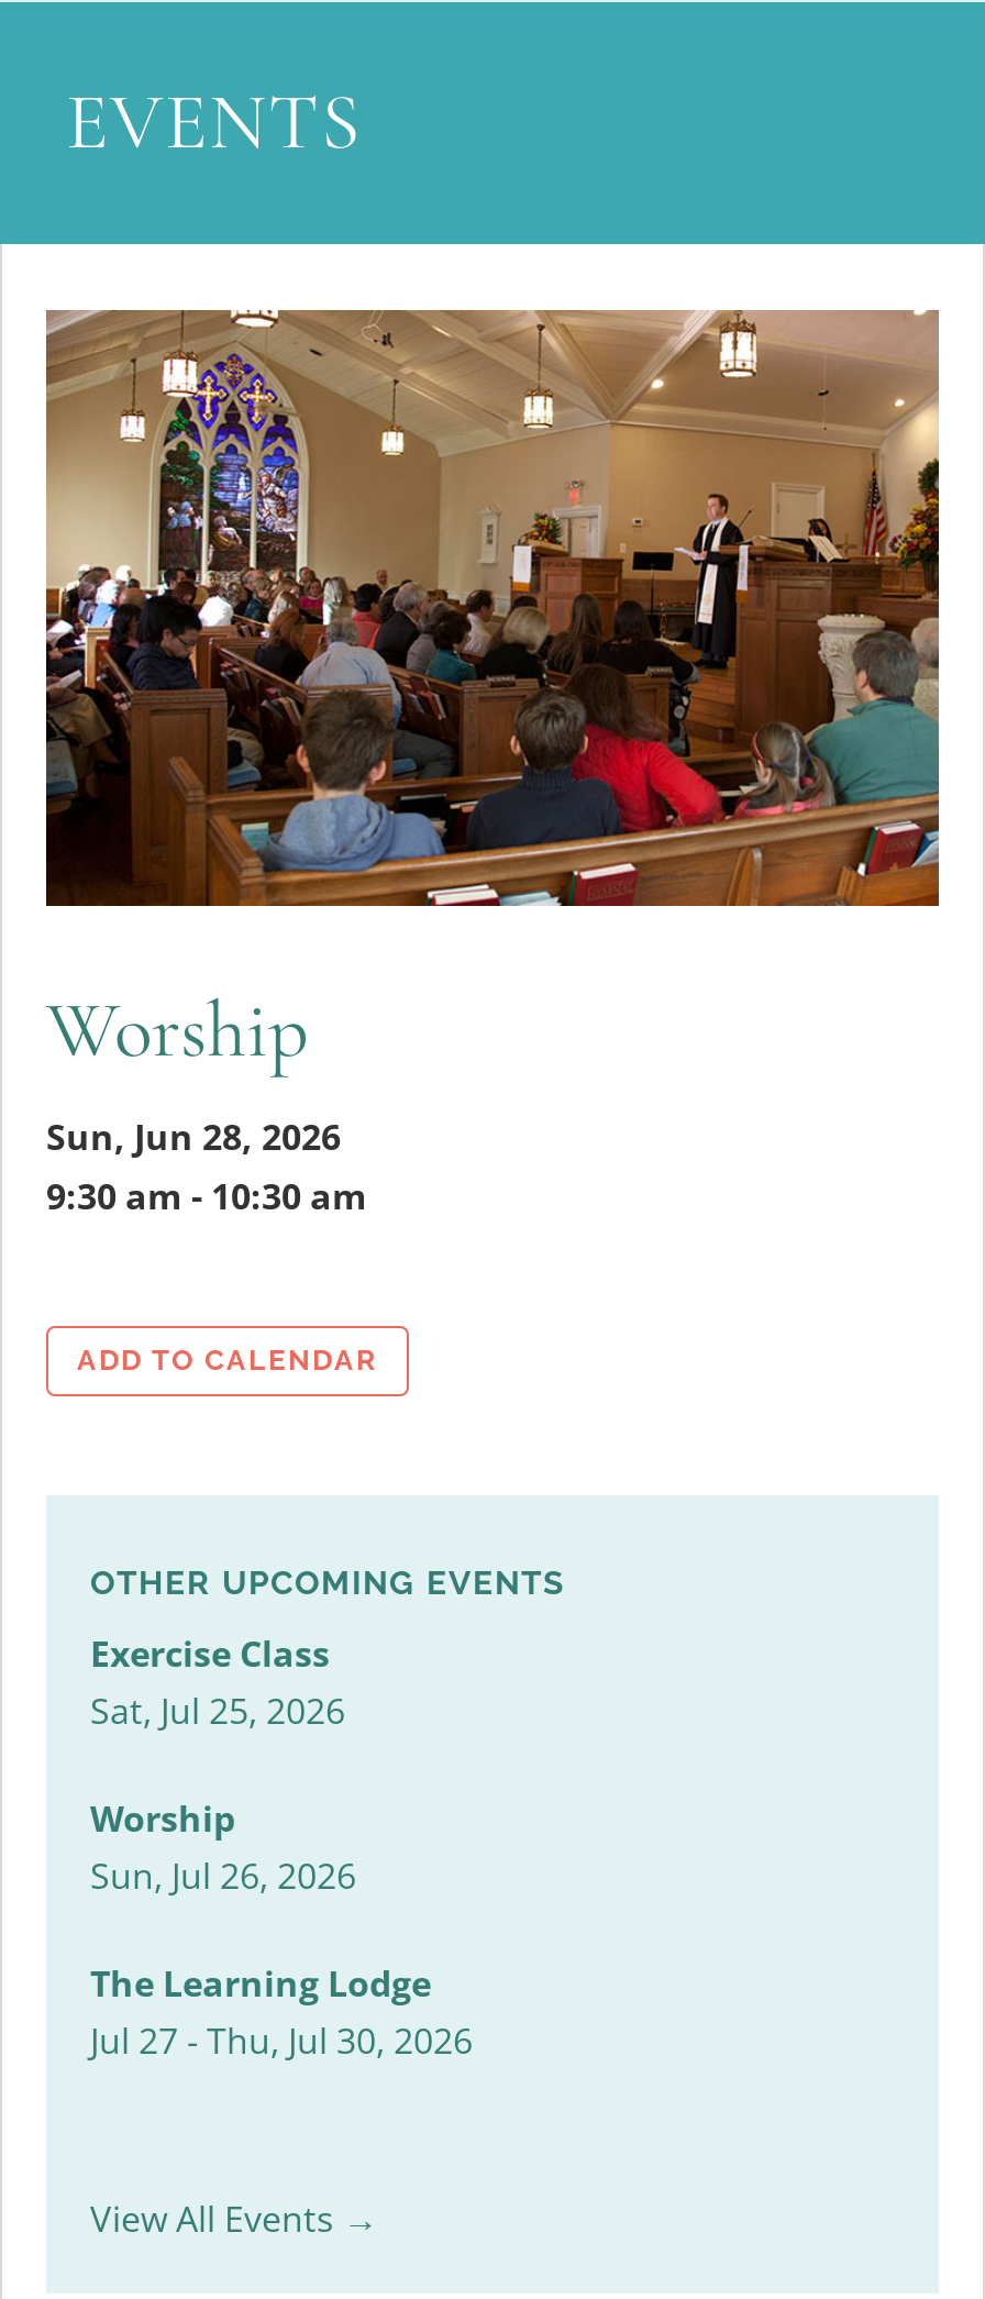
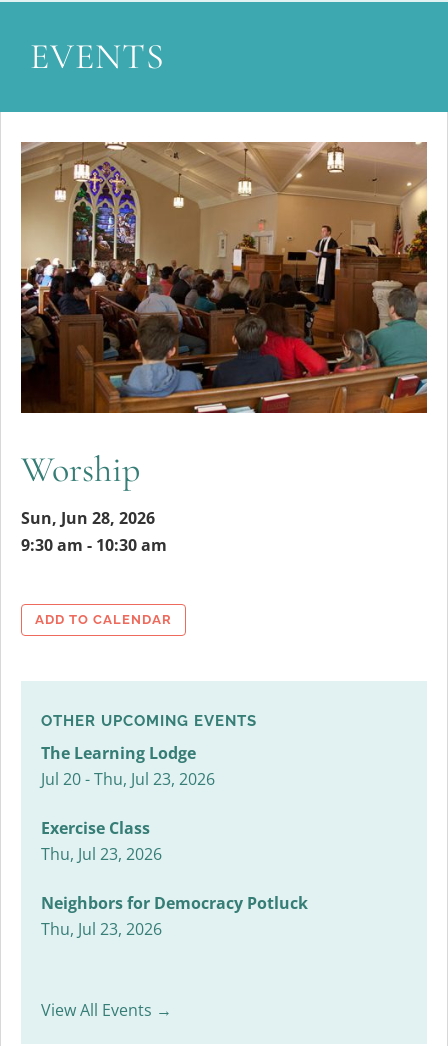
moved down: Exercise Class

- Sat, Jul 25, 2026
- Worship
- Sun, Jul 26, 2026

moved up: The Learning Lodge

- Jul 27 - Thu, Jul 30, 2026
+ Jul 20 - Thu, Jul 23, 2026
+ Thu, Jul 23, 2026
+ Neighbors for Democracy Potluck
+ Thu, Jul 23, 2026
